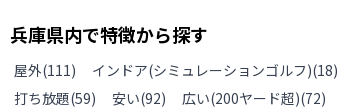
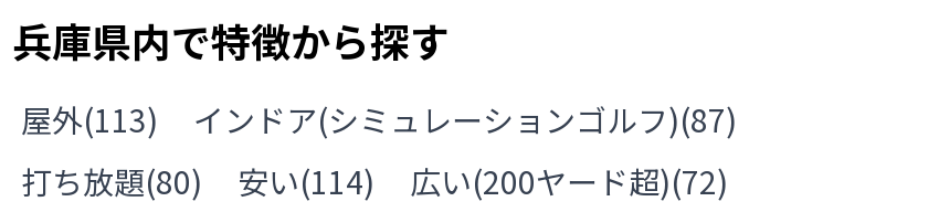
- 屋外(111)
+ 屋外(113)

- インドア(シミュレーションゴルフ)(18)
+ インドア(シミュレーションゴルフ)(87)

- 打ち放題(59)
+ 打ち放題(80)

- 安い(92)
+ 安い(114)
